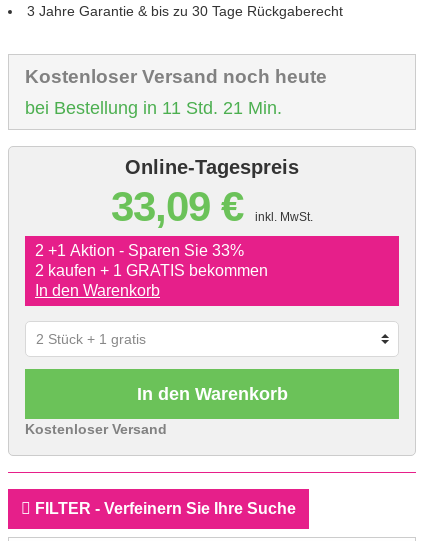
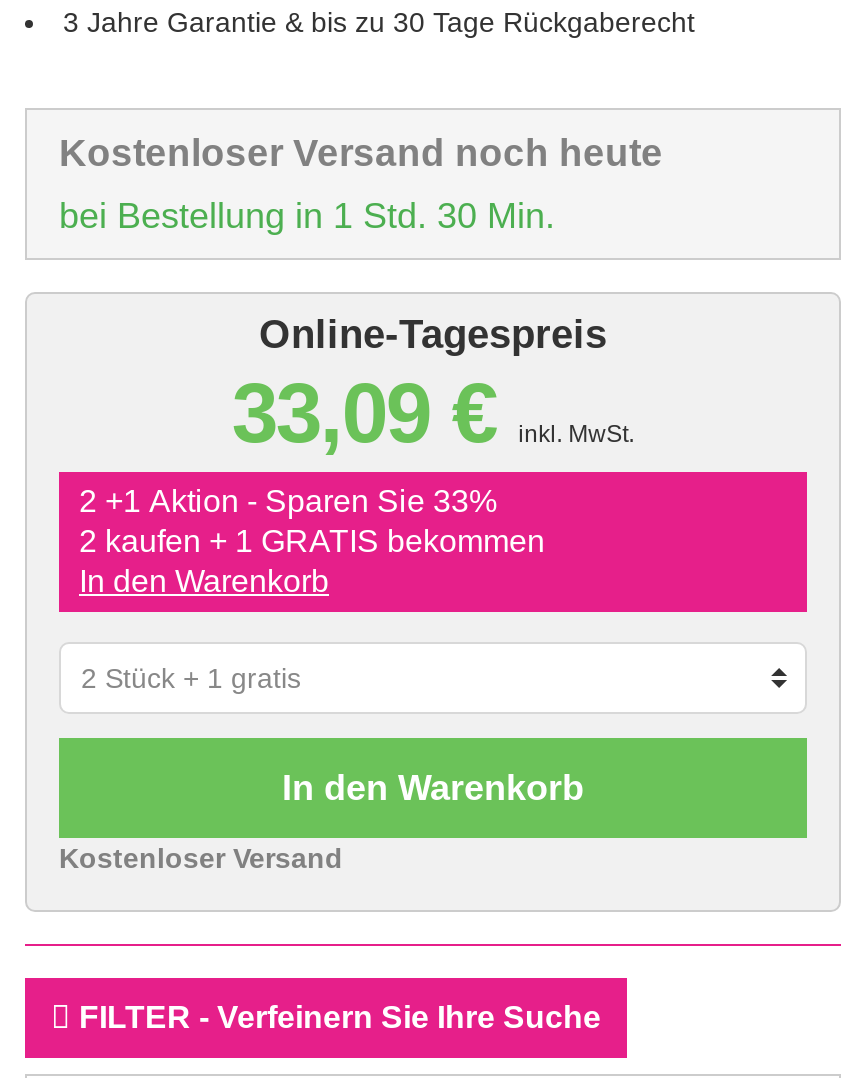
- bei Bestellung in 11 Std. 21 Min.
+ bei Bestellung in 1 Std. 30 Min.
